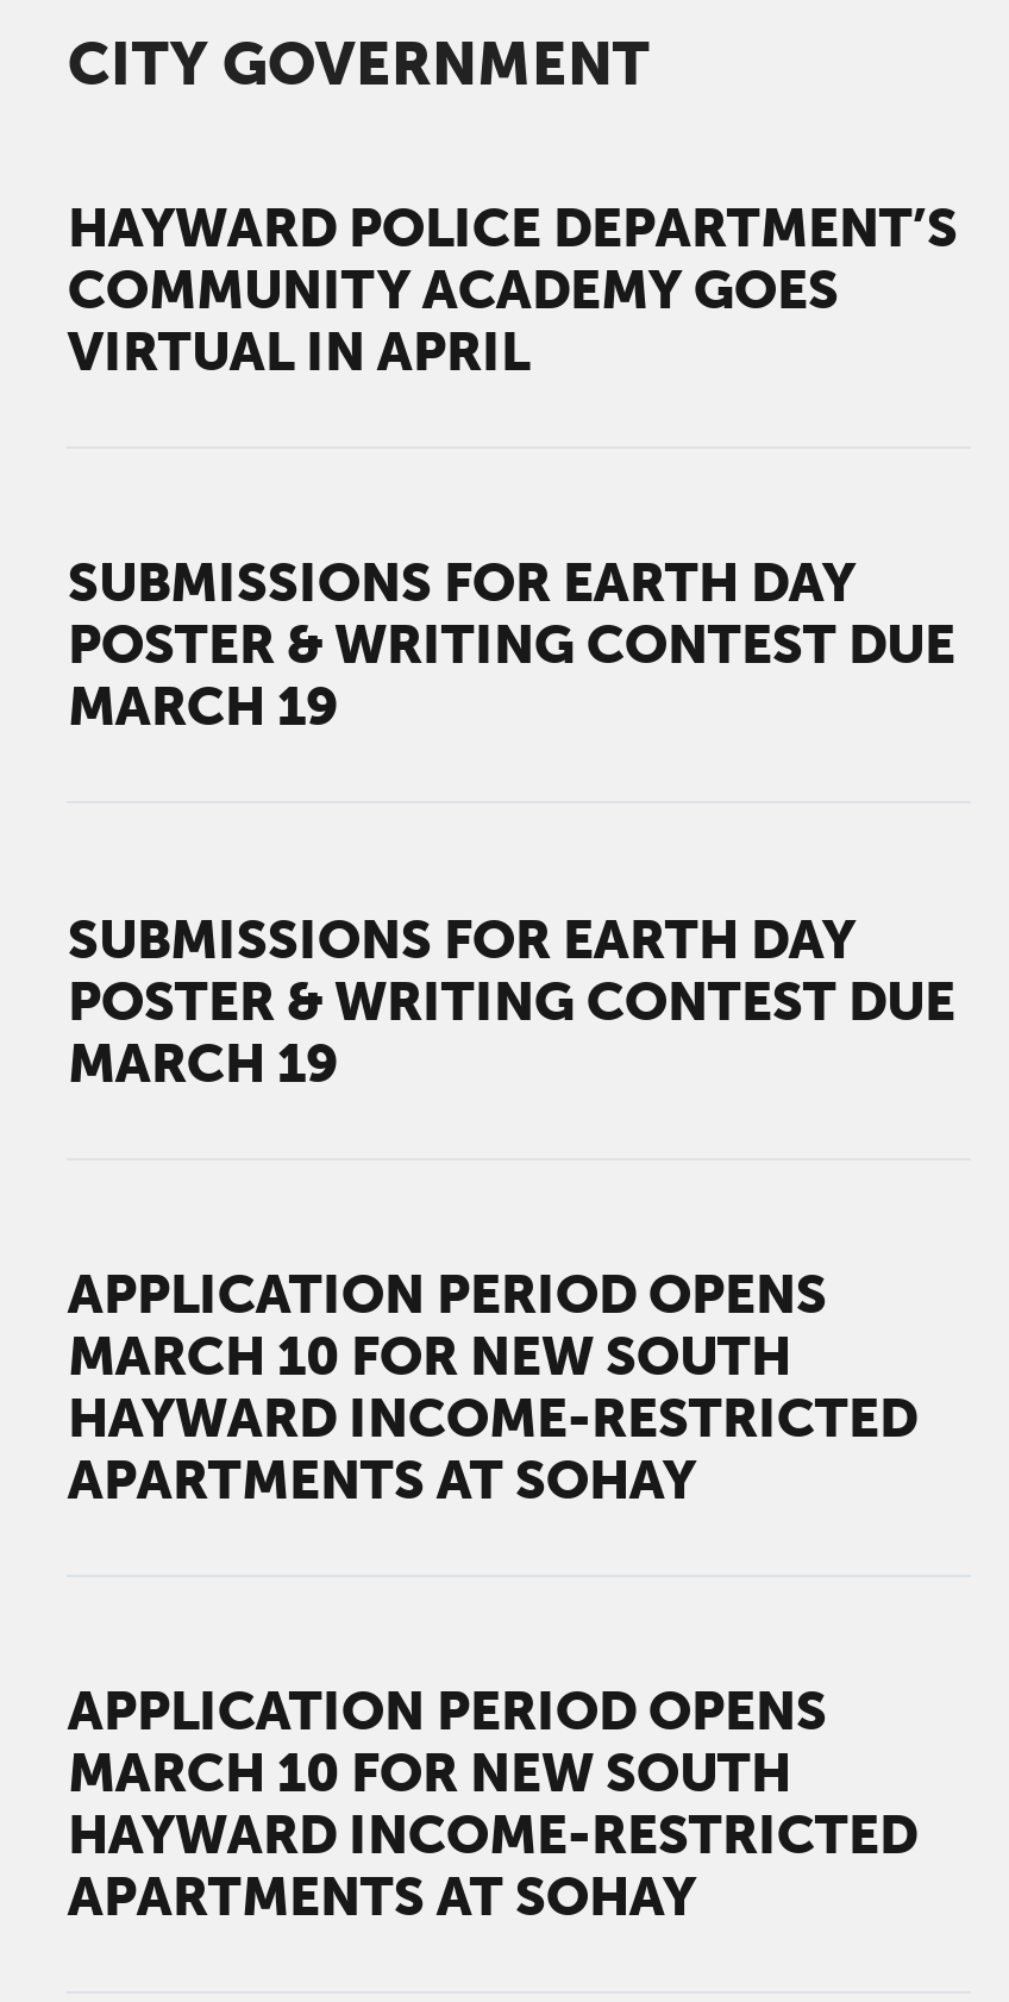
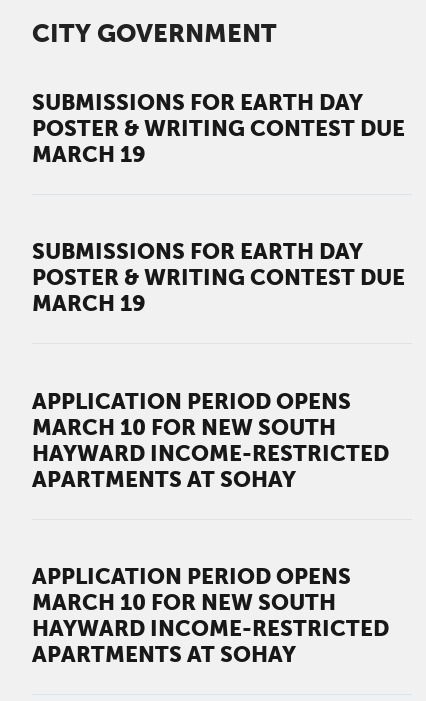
- HAYWARD POLICE DEPARTMENT’S
- COMMUNITY ACADEMY GOES
- VIRTUAL IN APRIL
